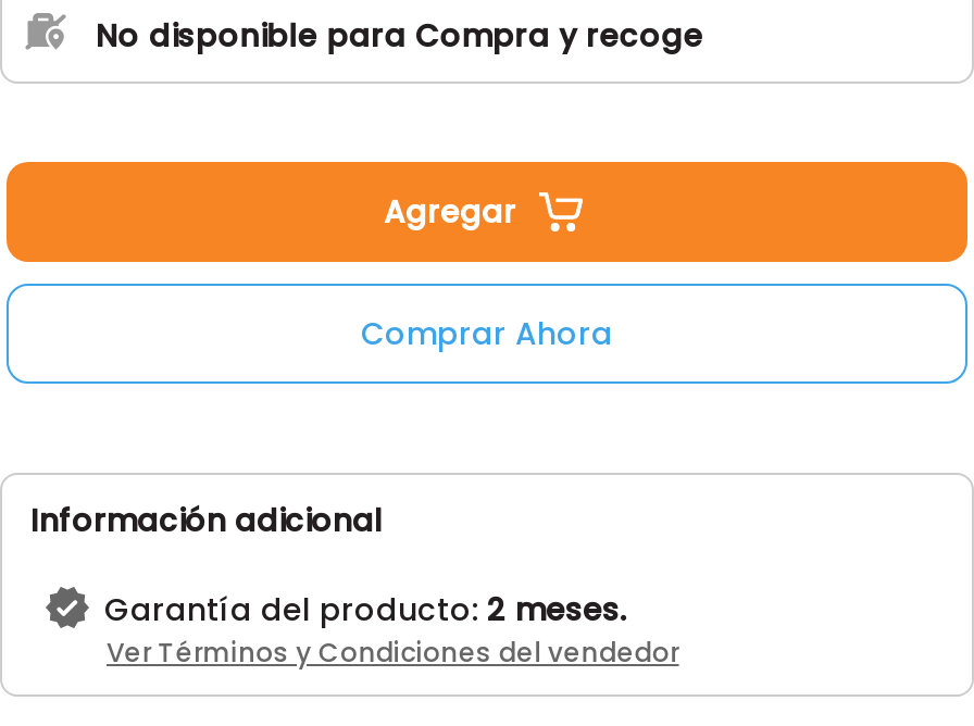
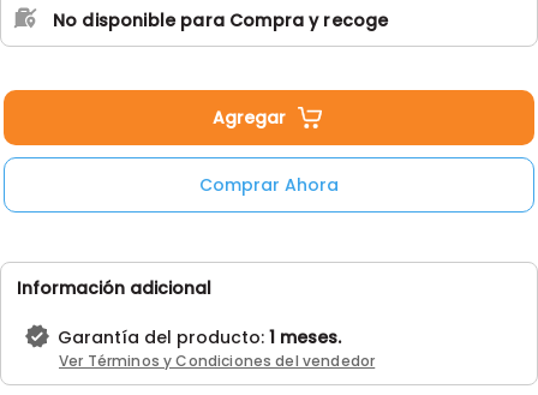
- Garantía del producto: 2 meses.
+ Garantía del producto: 1 meses.
